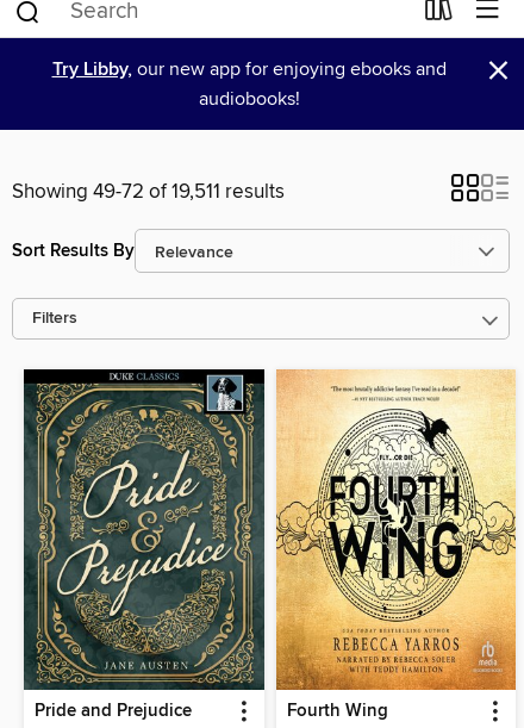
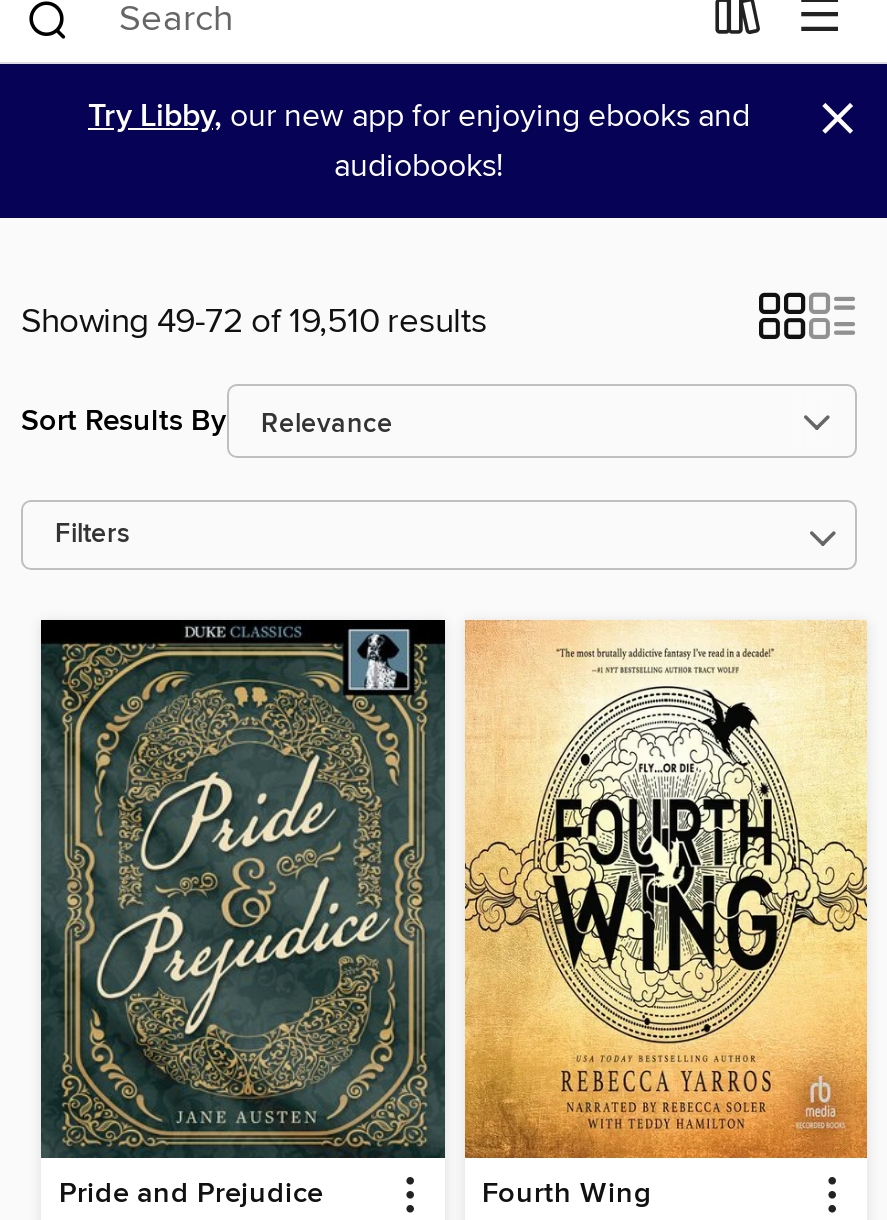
- Showing 49-72 of 19,511 results
+ Showing 49-72 of 19,510 results
